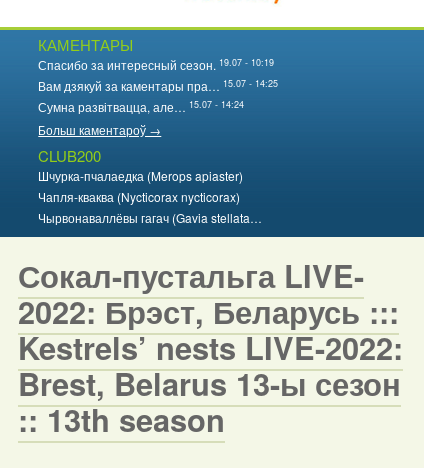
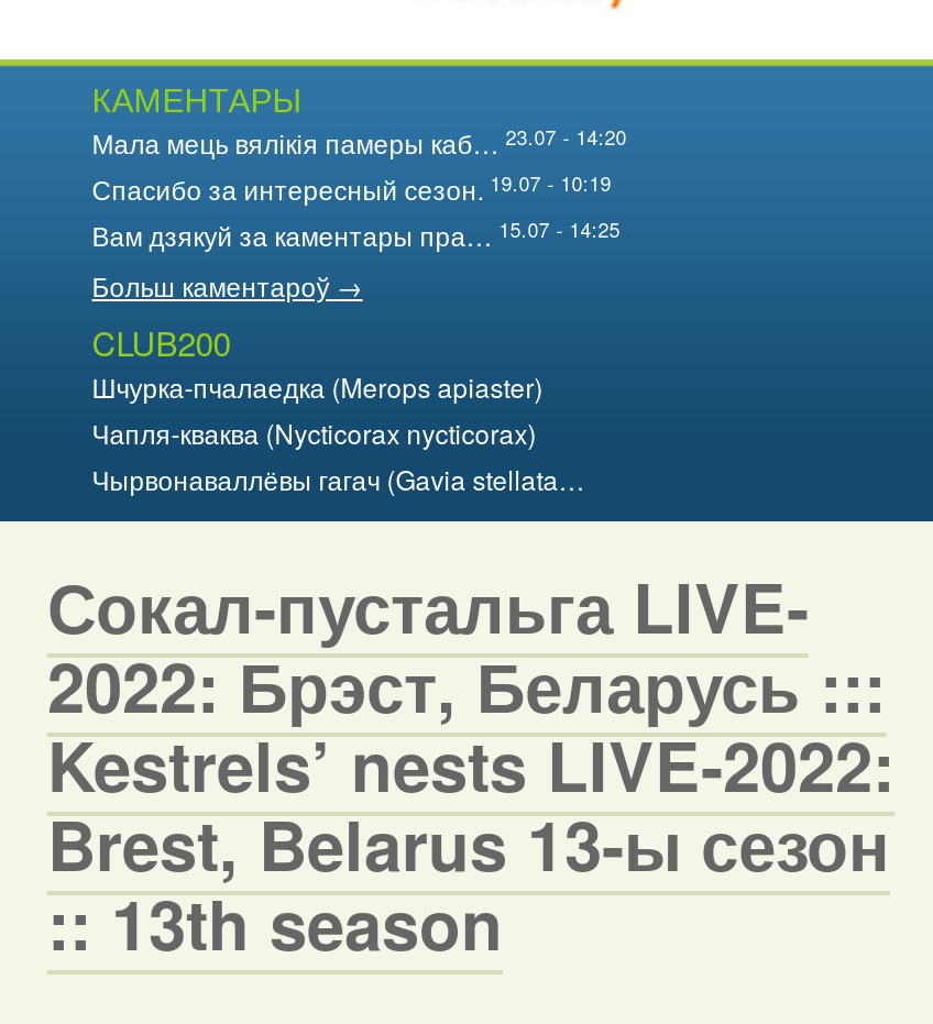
+ Мала мець вялікія памеры каб… 23.07 - 14:20

moved down: Спасибо за интересный сезон. 19.07 - 10:19 | Вам дзякуй за каментары пра… 15.07 - 14:25

- Сумна развітвацца, але… 15.07 - 14:24
